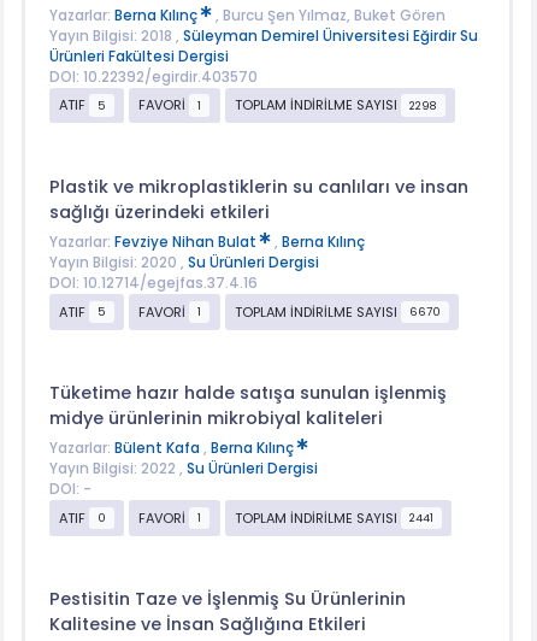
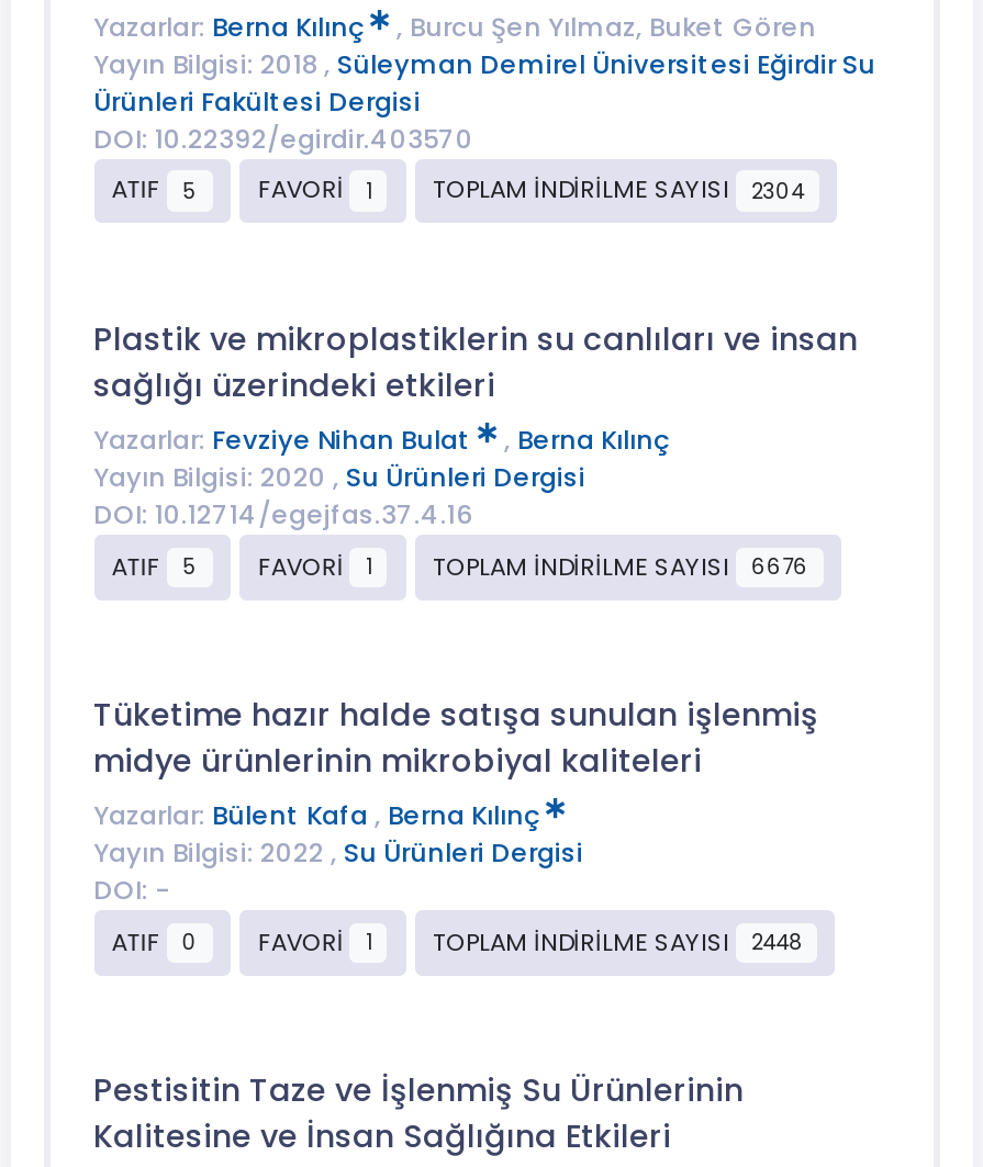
- TOPLAM İNDİRİLME SAYISI 2298
+ TOPLAM İNDİRİLME SAYISI 2304

- TOPLAM İNDİRİLME SAYISI 6670
+ TOPLAM İNDİRİLME SAYISI 6676

- TOPLAM İNDİRİLME SAYISI 2441
+ TOPLAM İNDİRİLME SAYISI 2448
